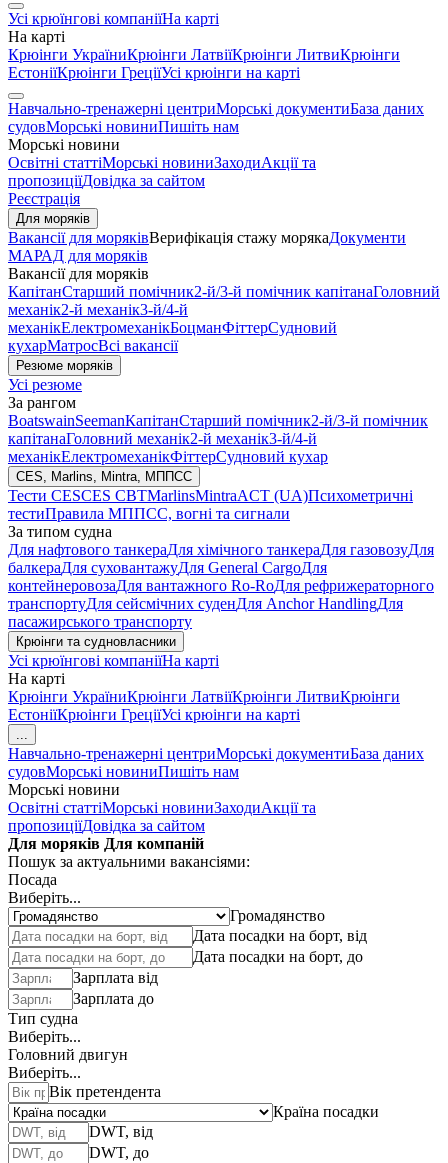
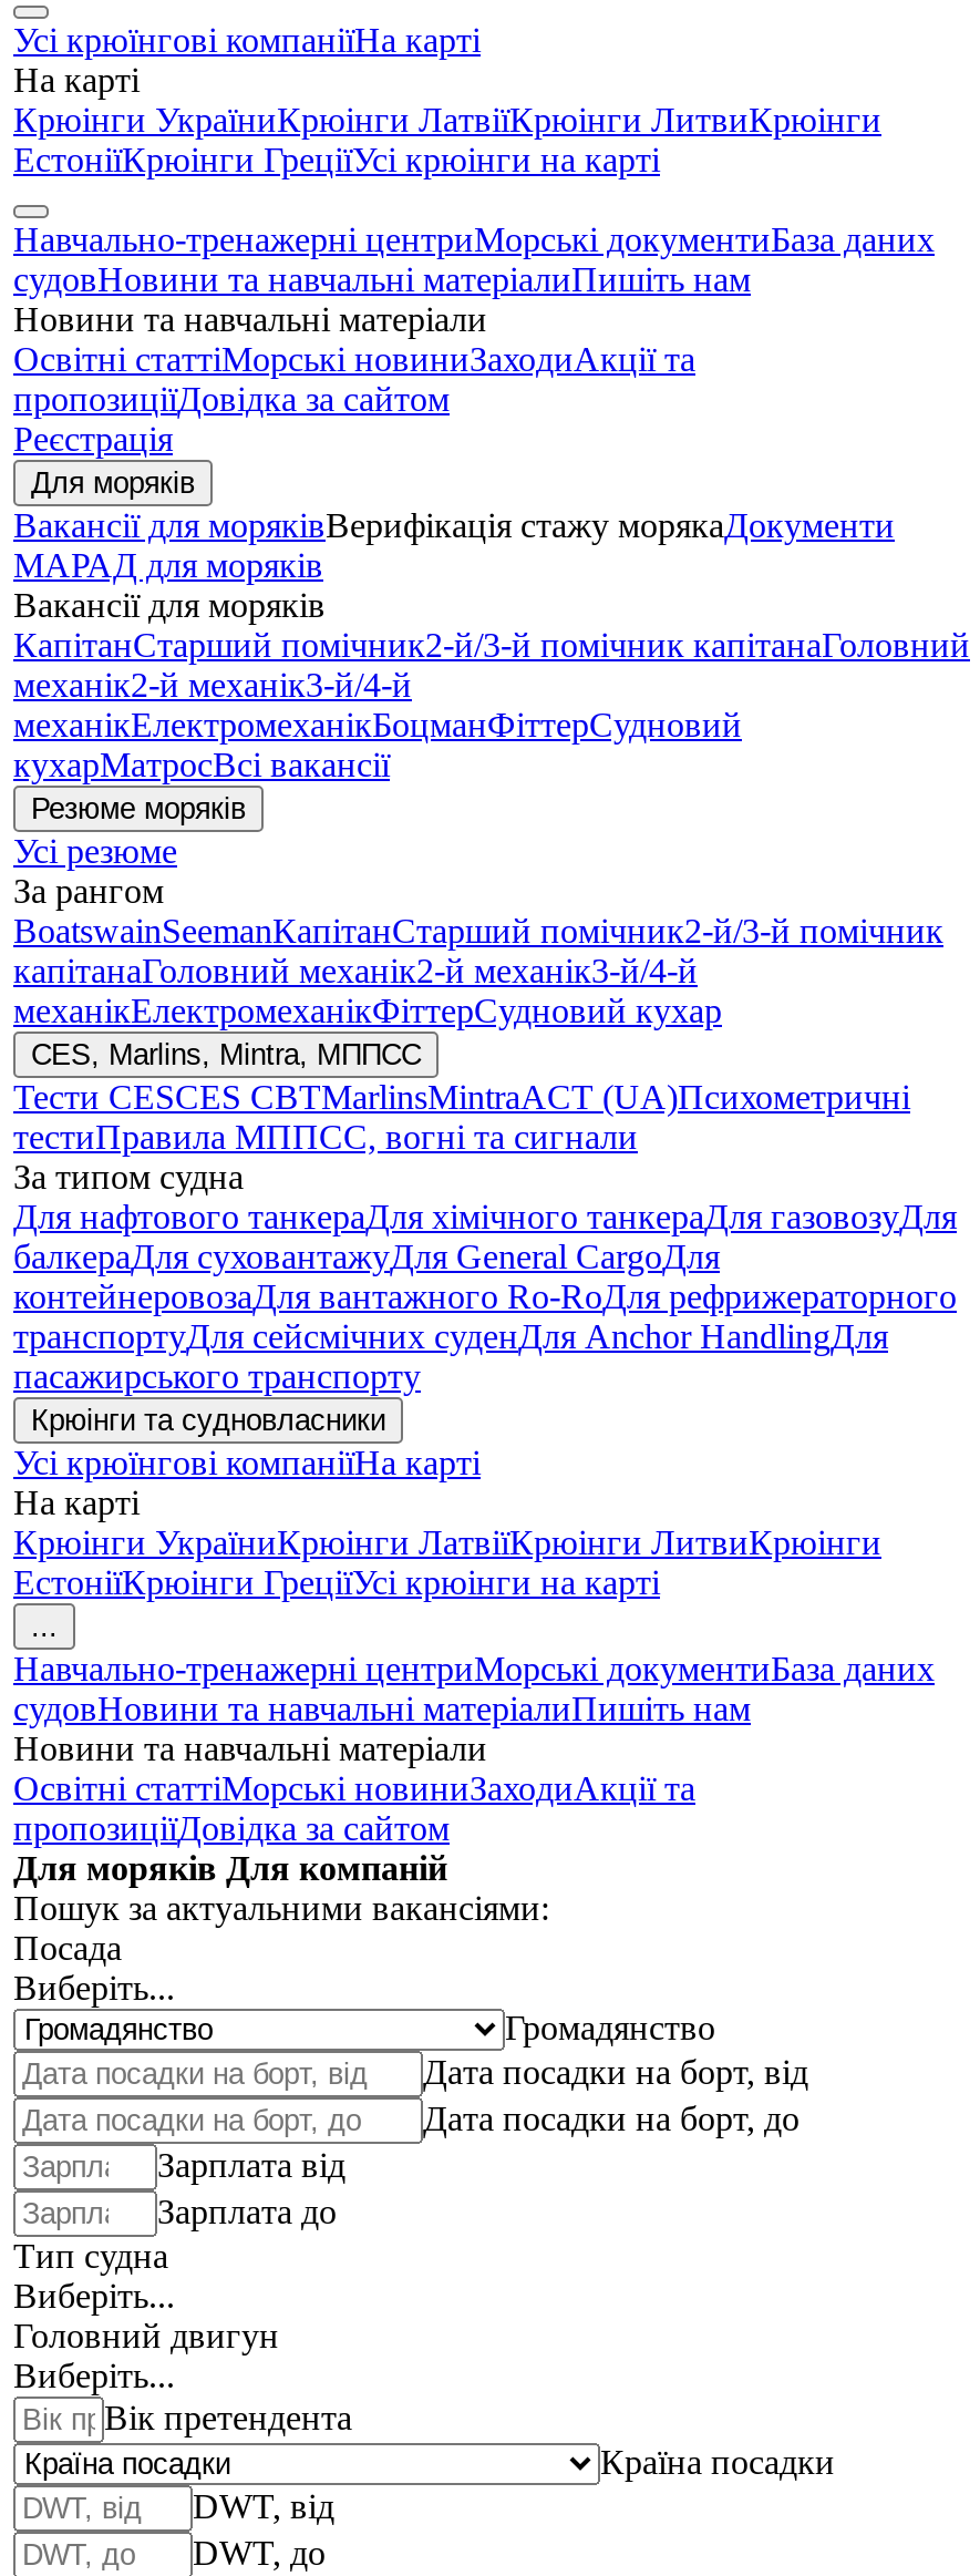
- судовМорські новиниПишіть нам
- Морські новини
+ судовНовини та навчальні матеріалиПишіть нам
+ Новини та навчальні матеріали

- судовМорські новиниПишіть нам
- Морські новини
+ судовНовини та навчальні матеріалиПишіть нам
+ Новини та навчальні матеріали
